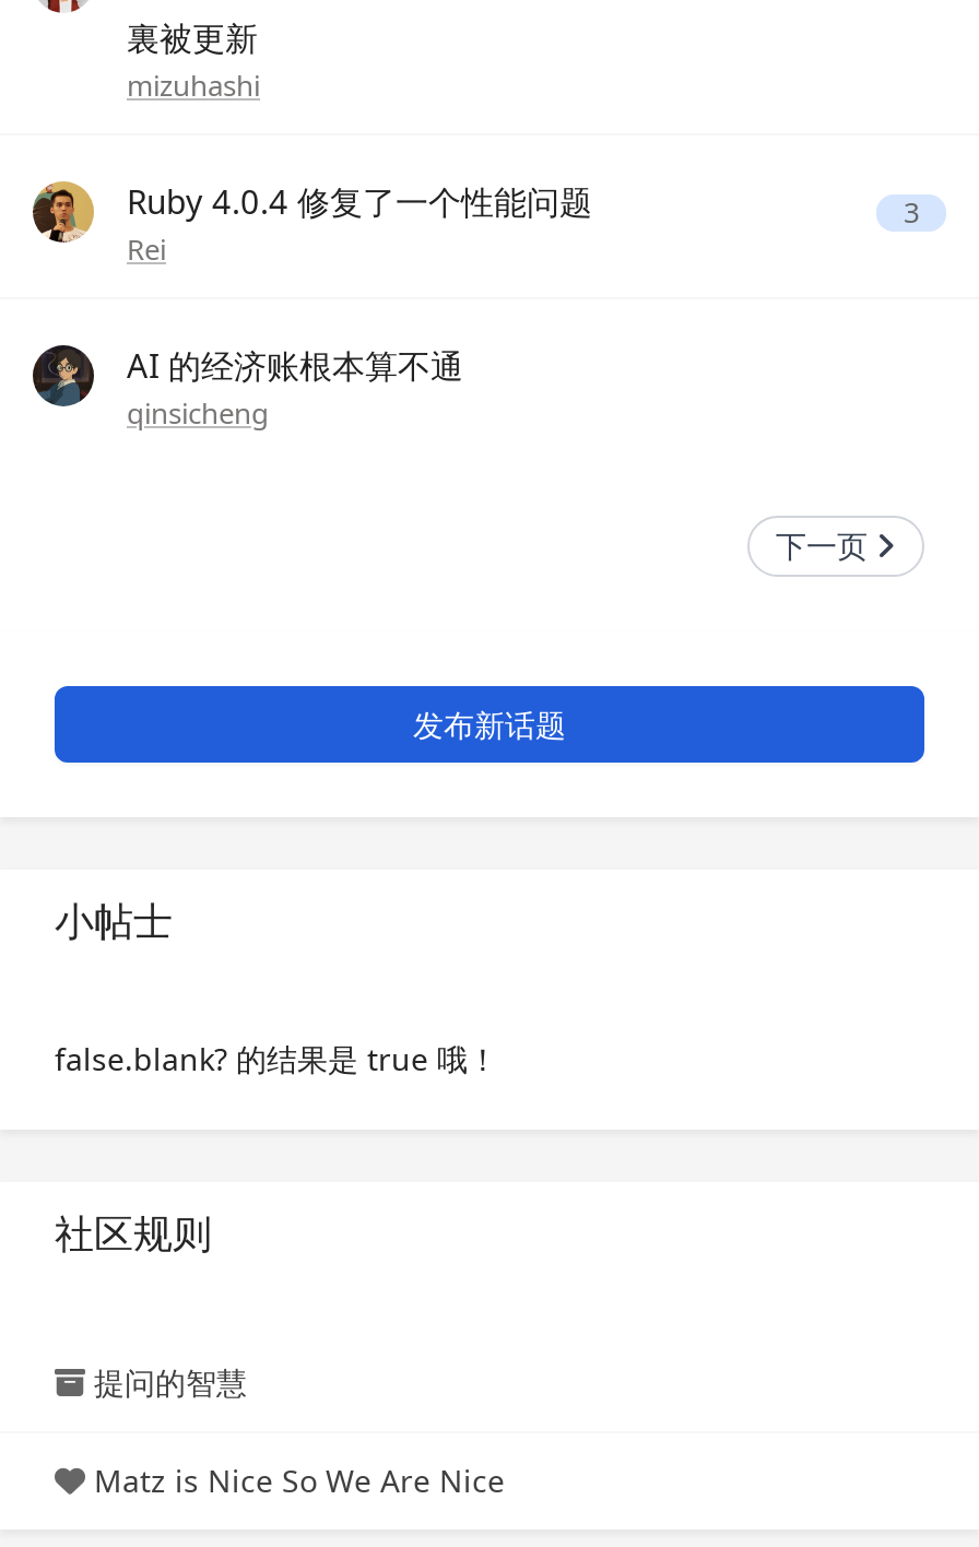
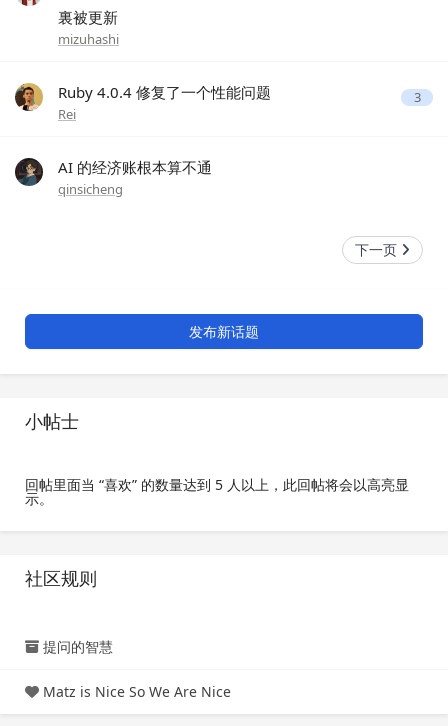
- false.blank? 的结果是 true 哦！
+ 回帖里面当 “喜欢” 的数量达到 5 人以上，此回帖将会以高亮显
+ 示。
